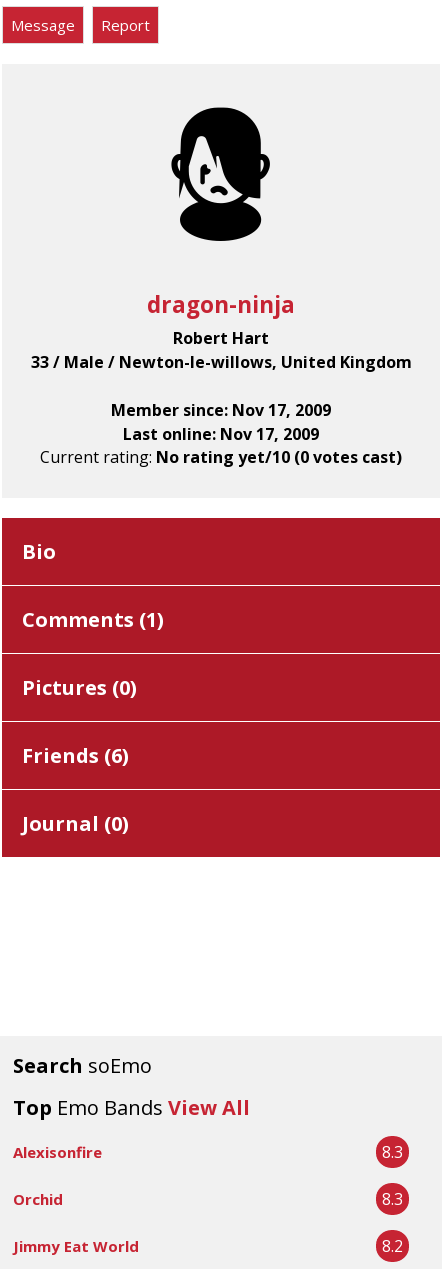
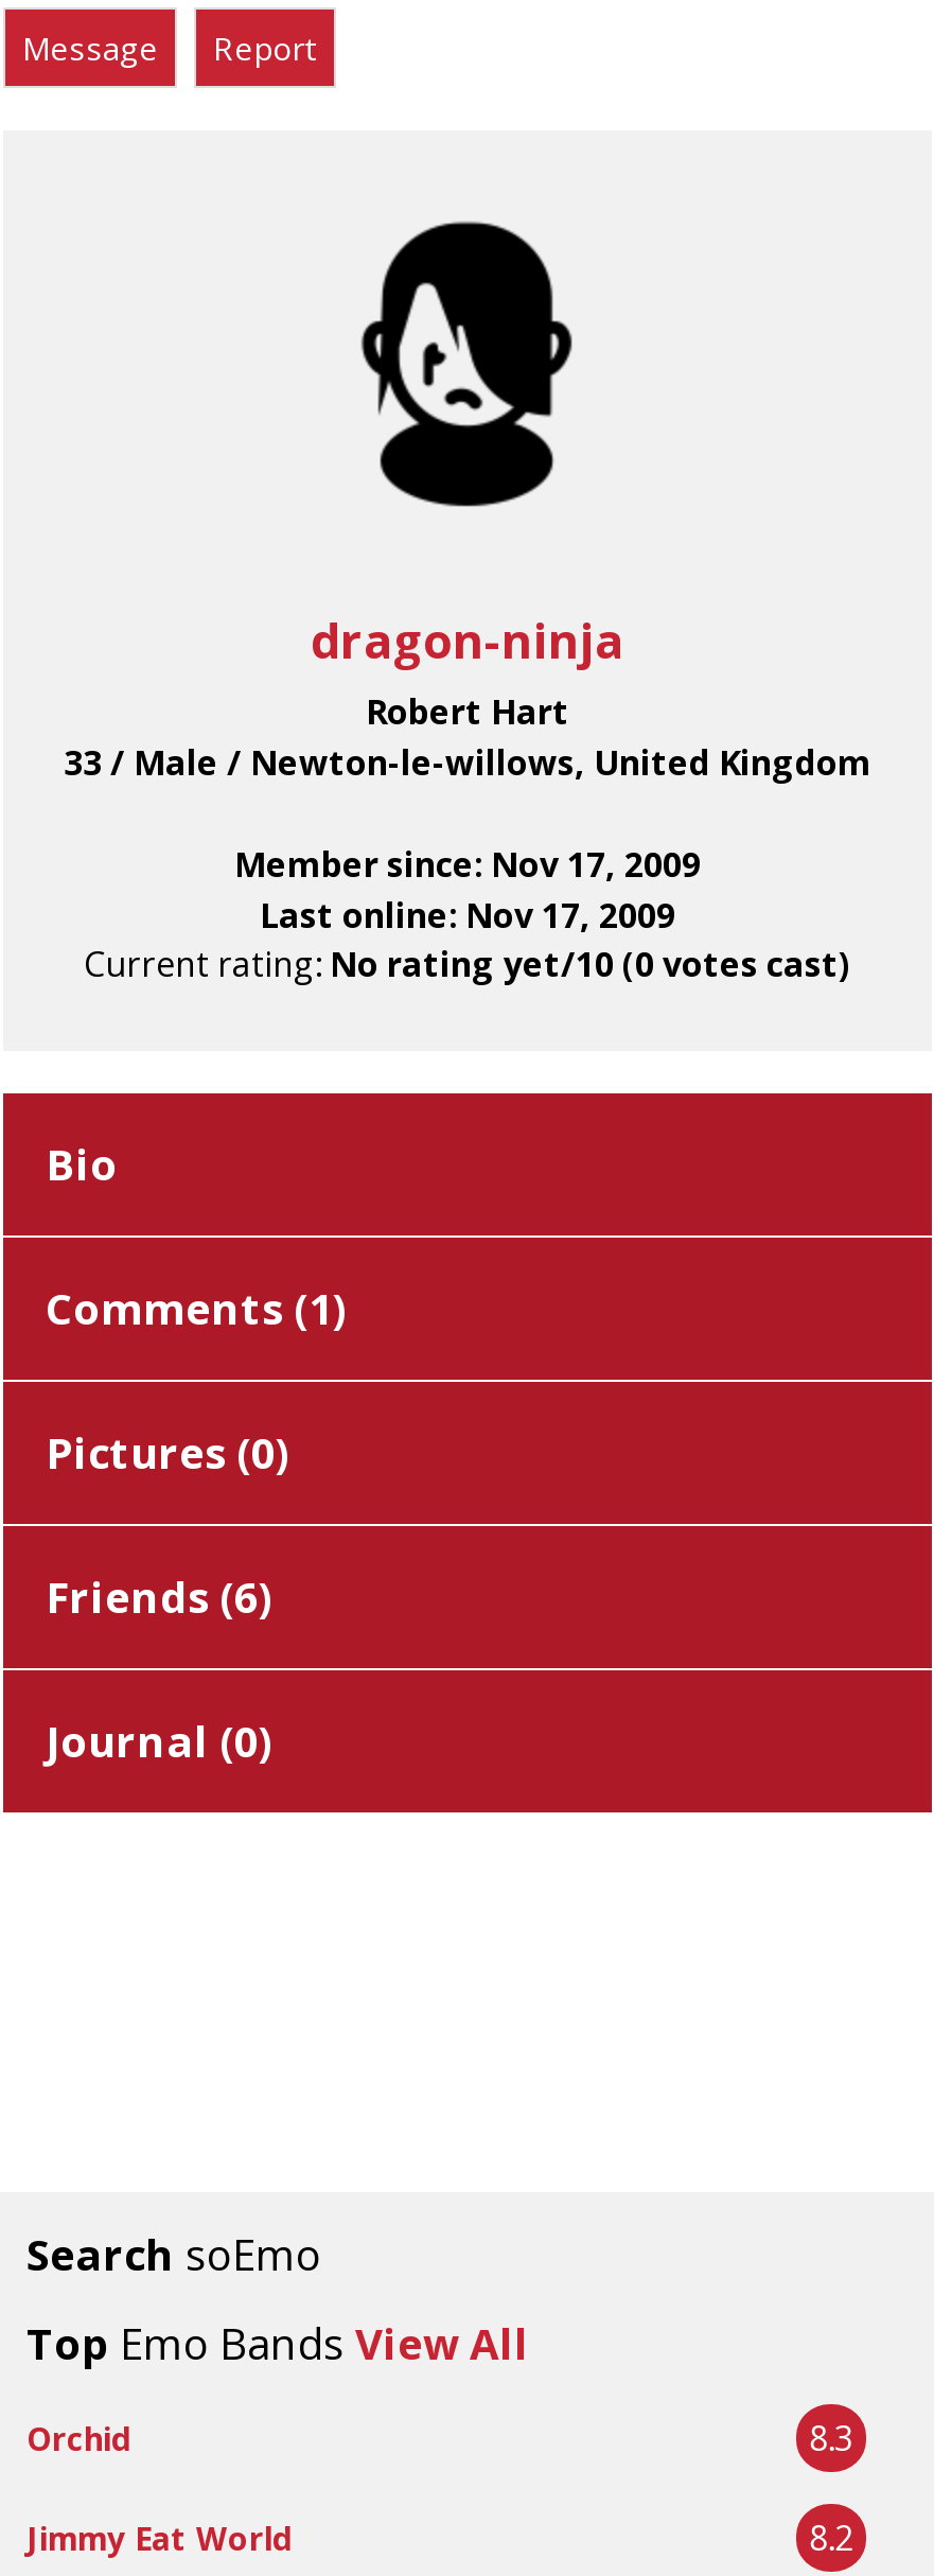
- Alexisonfire
- 8.3
